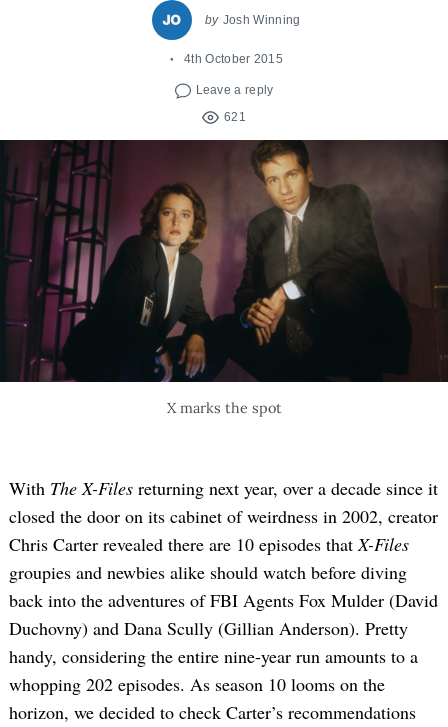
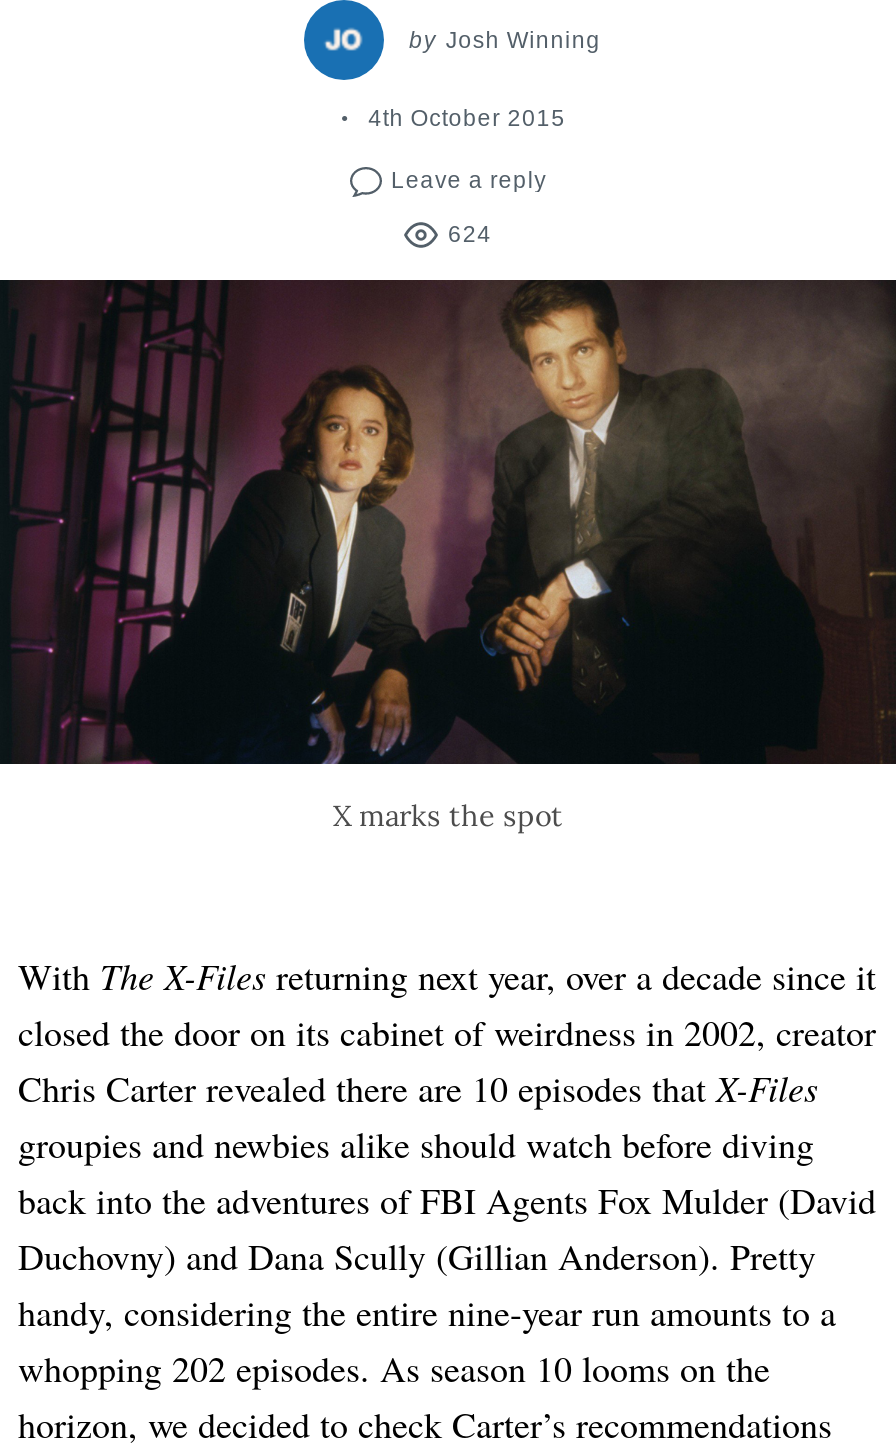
- 621
+ 624
